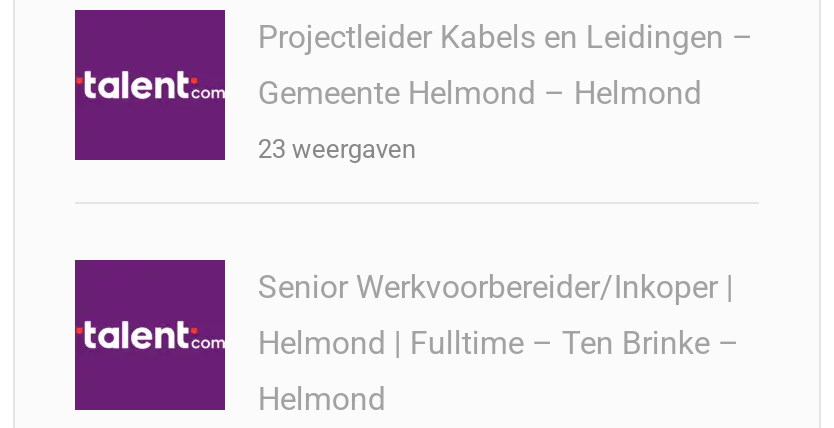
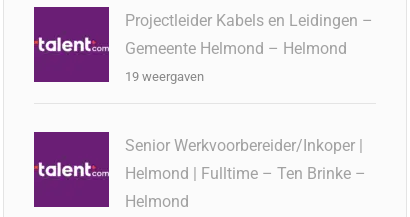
- 23 weergaven
+ 19 weergaven
